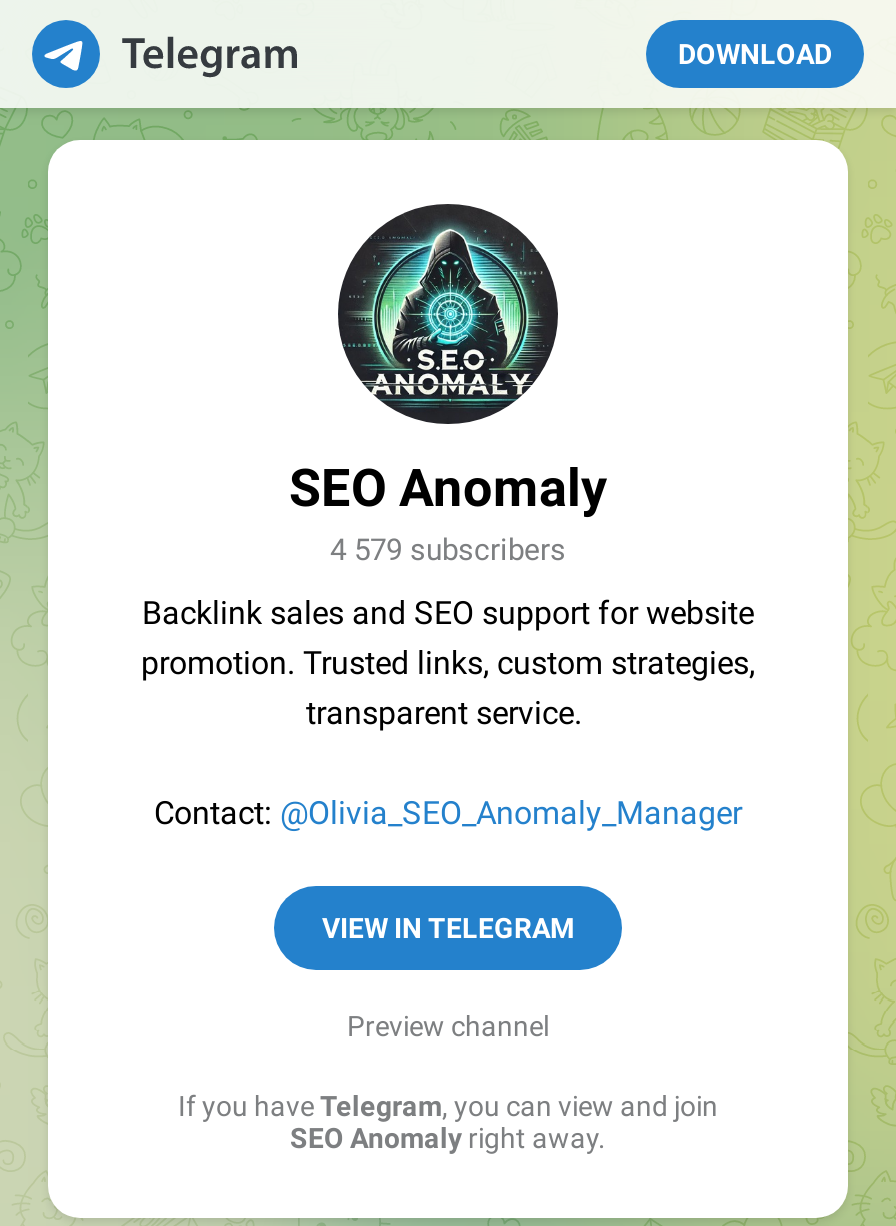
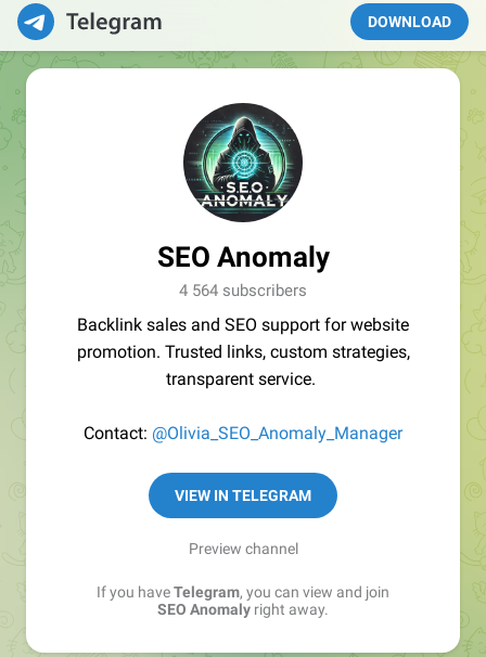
- 4 579 subscribers
+ 4 564 subscribers
